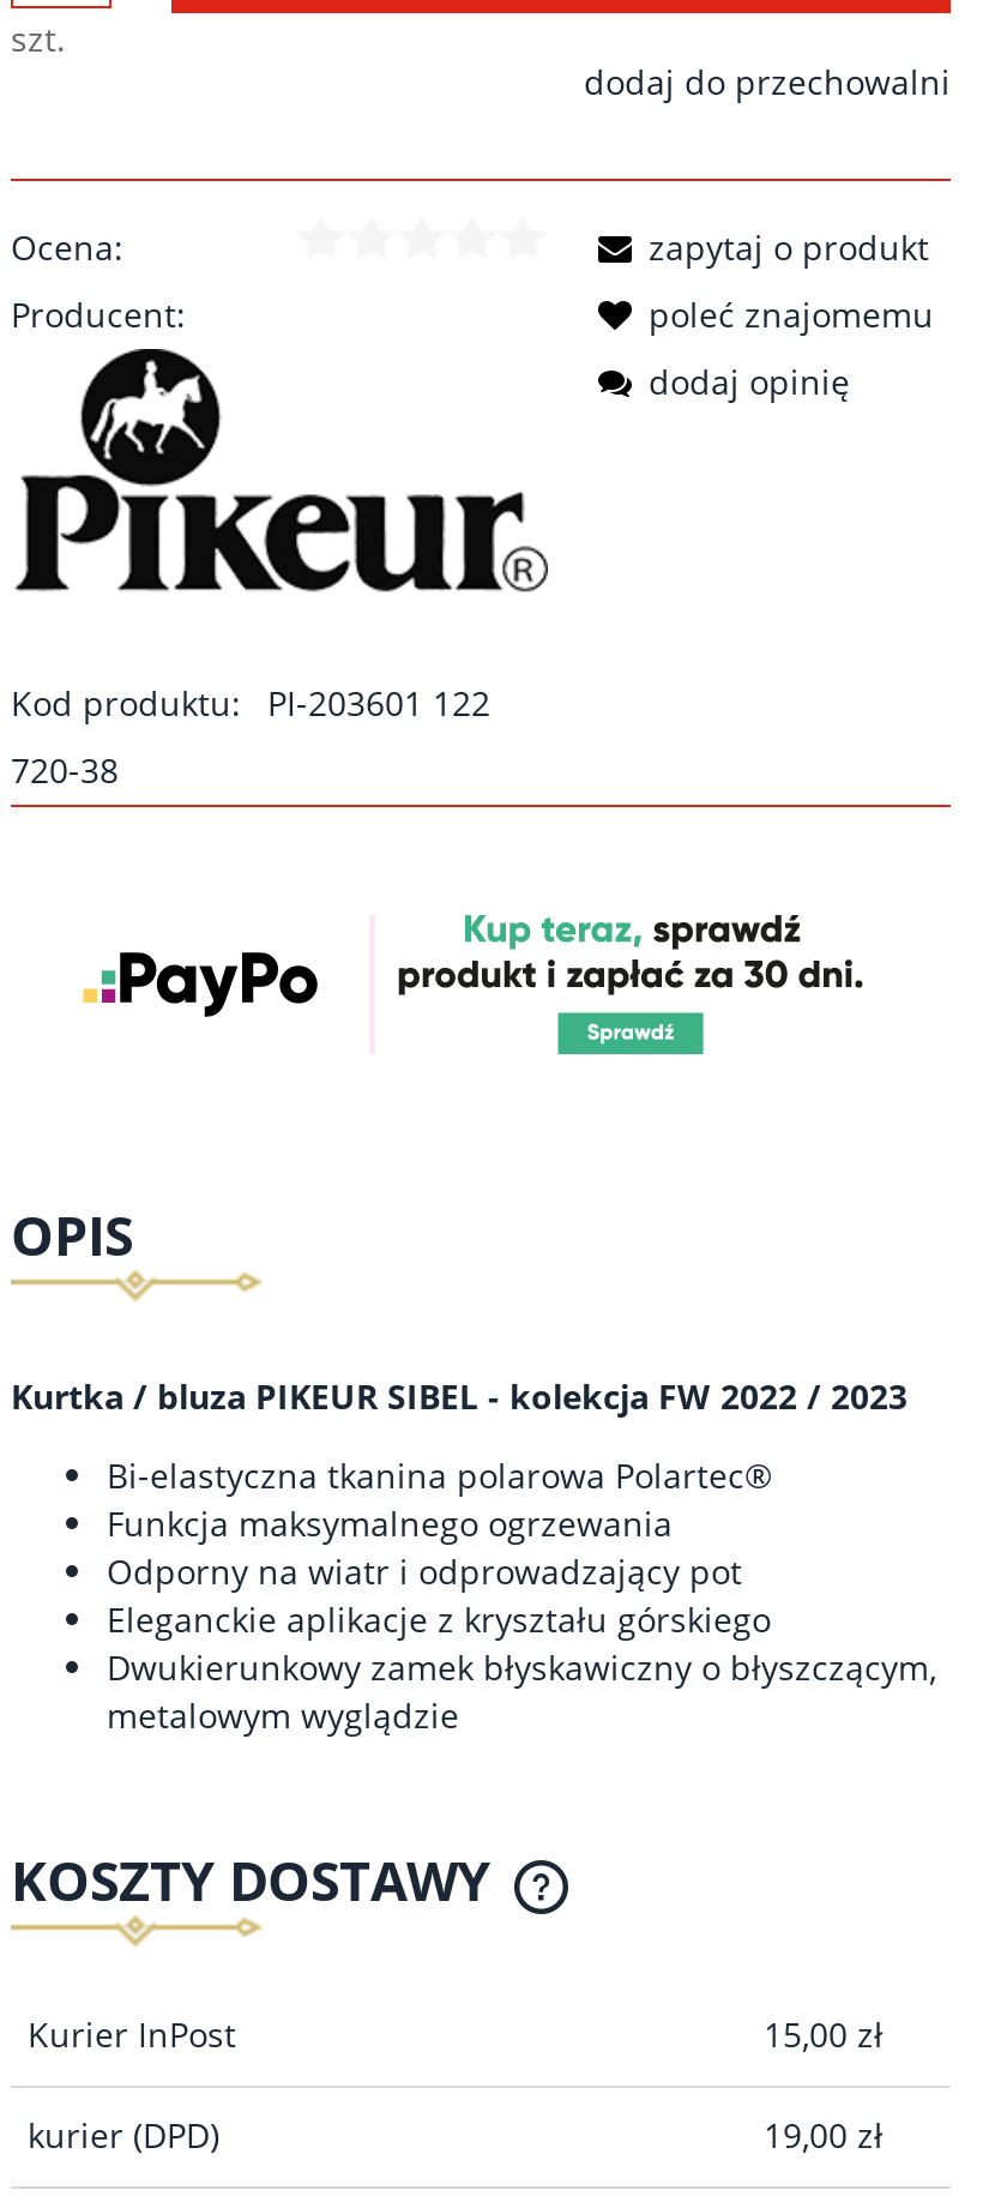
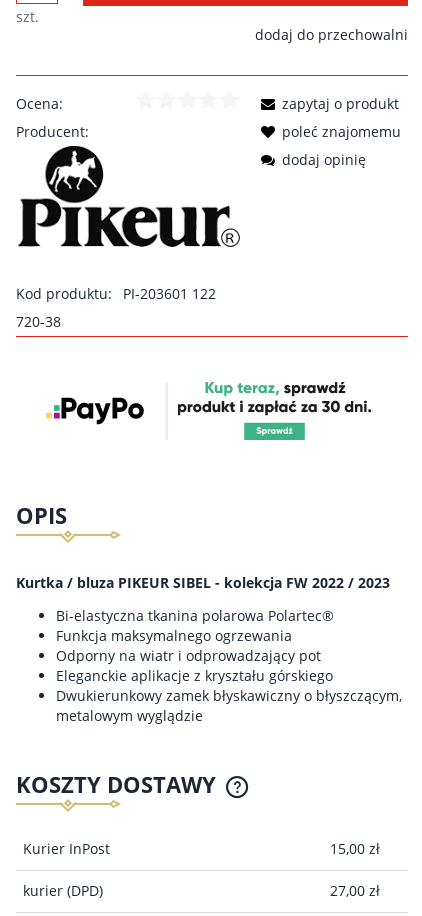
- 19,00 zł
+ 27,00 zł
